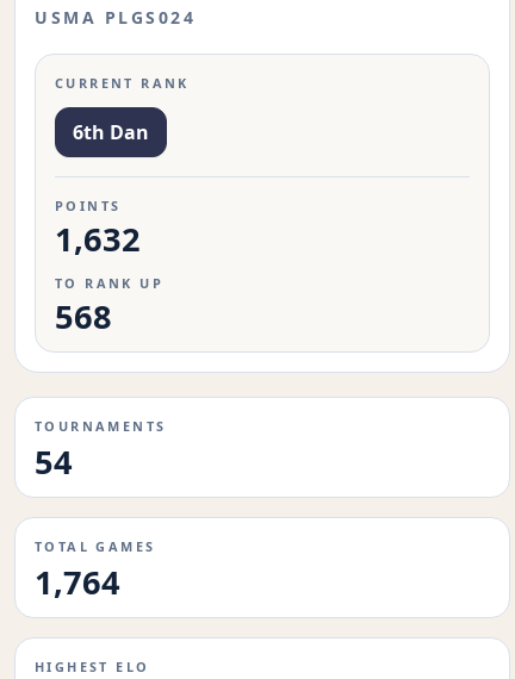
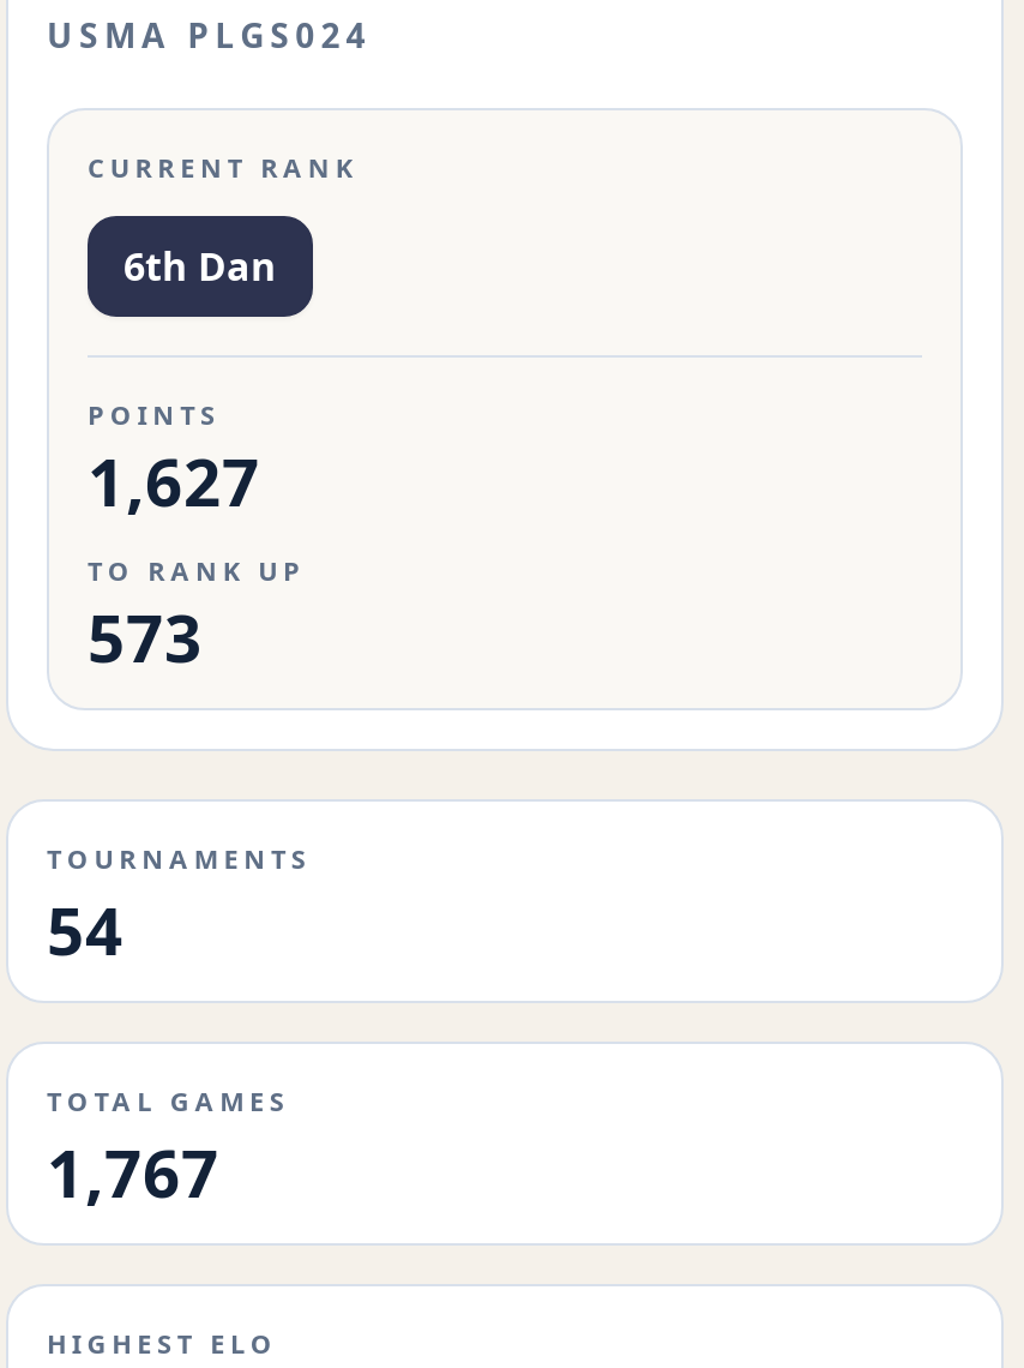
- 1,632
+ 1,627

- 568
+ 573

- 1,764
+ 1,767
